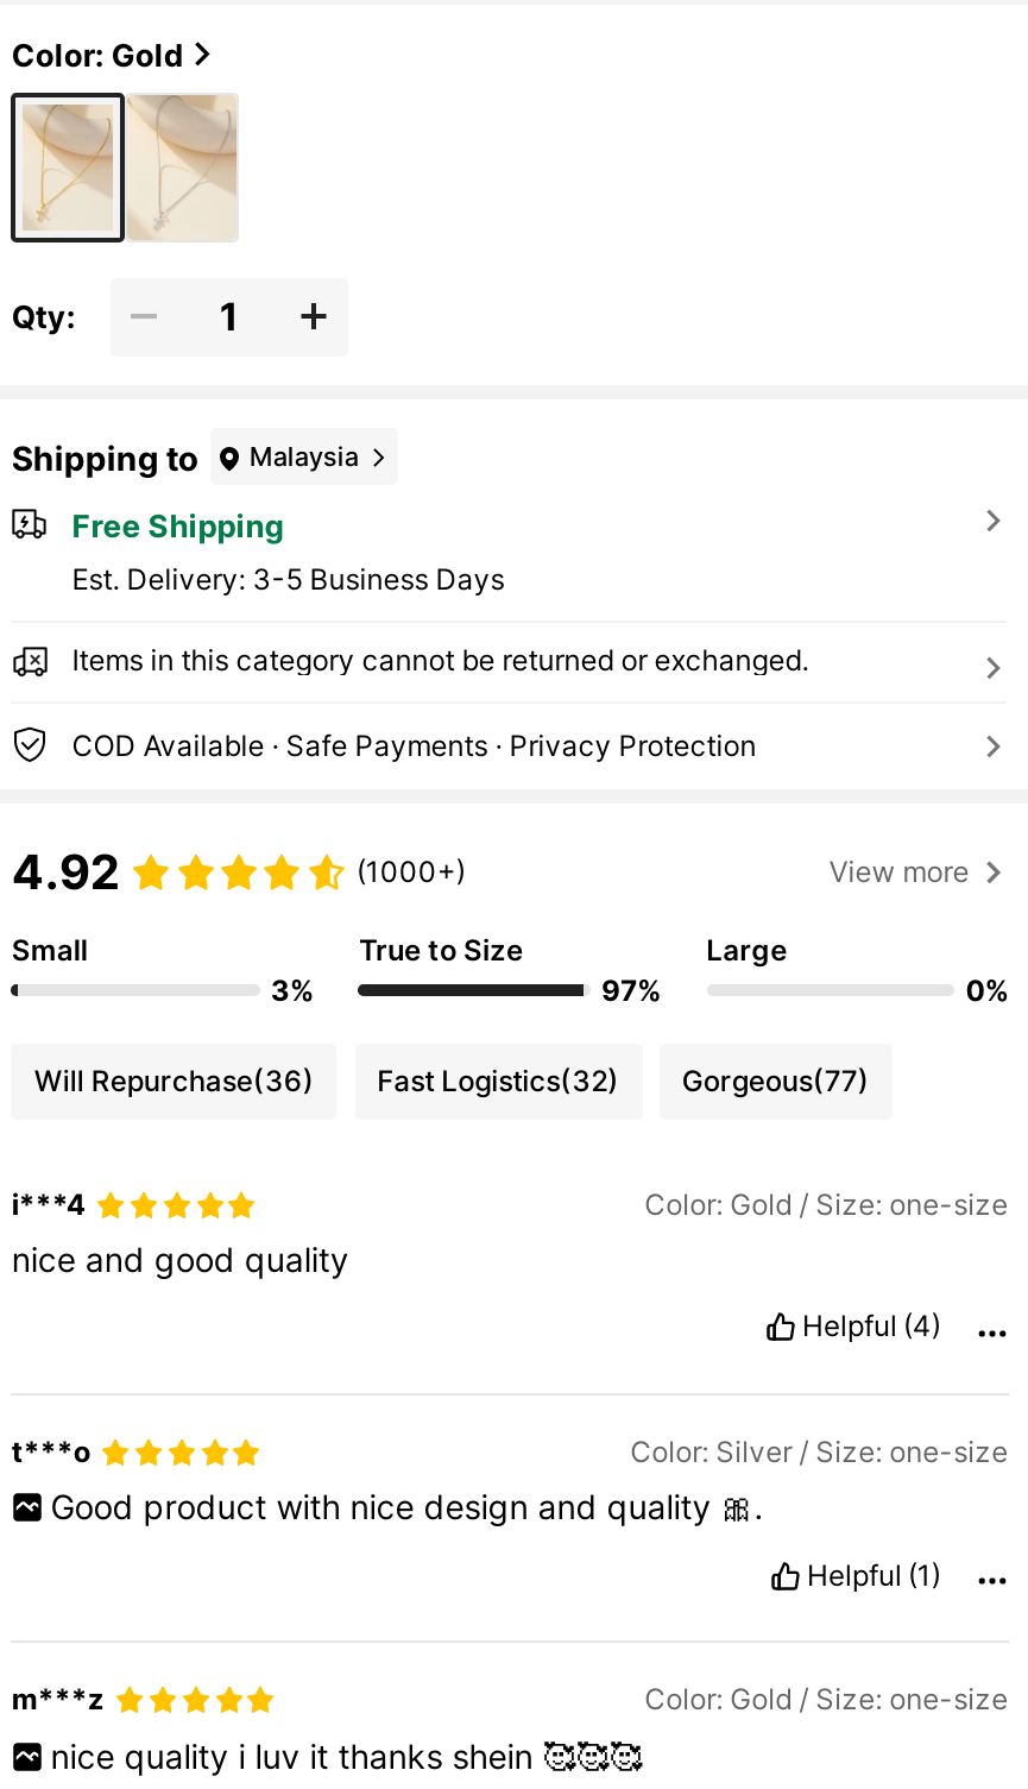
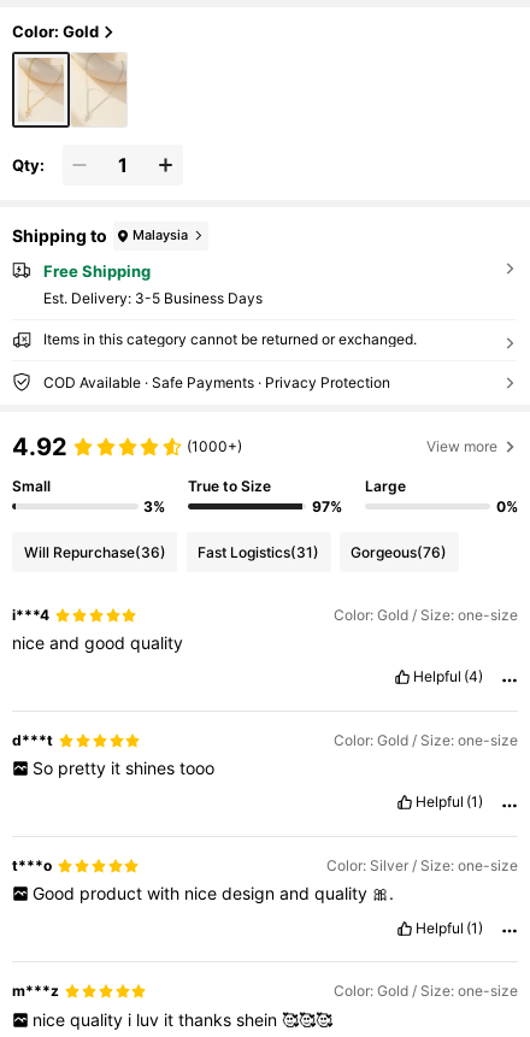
- Fast Logistics(32)
+ Fast Logistics(31)

- Gorgeous(77)
+ Gorgeous(76)

+ d***t
+ Color: Gold / Size: one-size
+ So pretty it shines tooo
+ Helpful (1)
